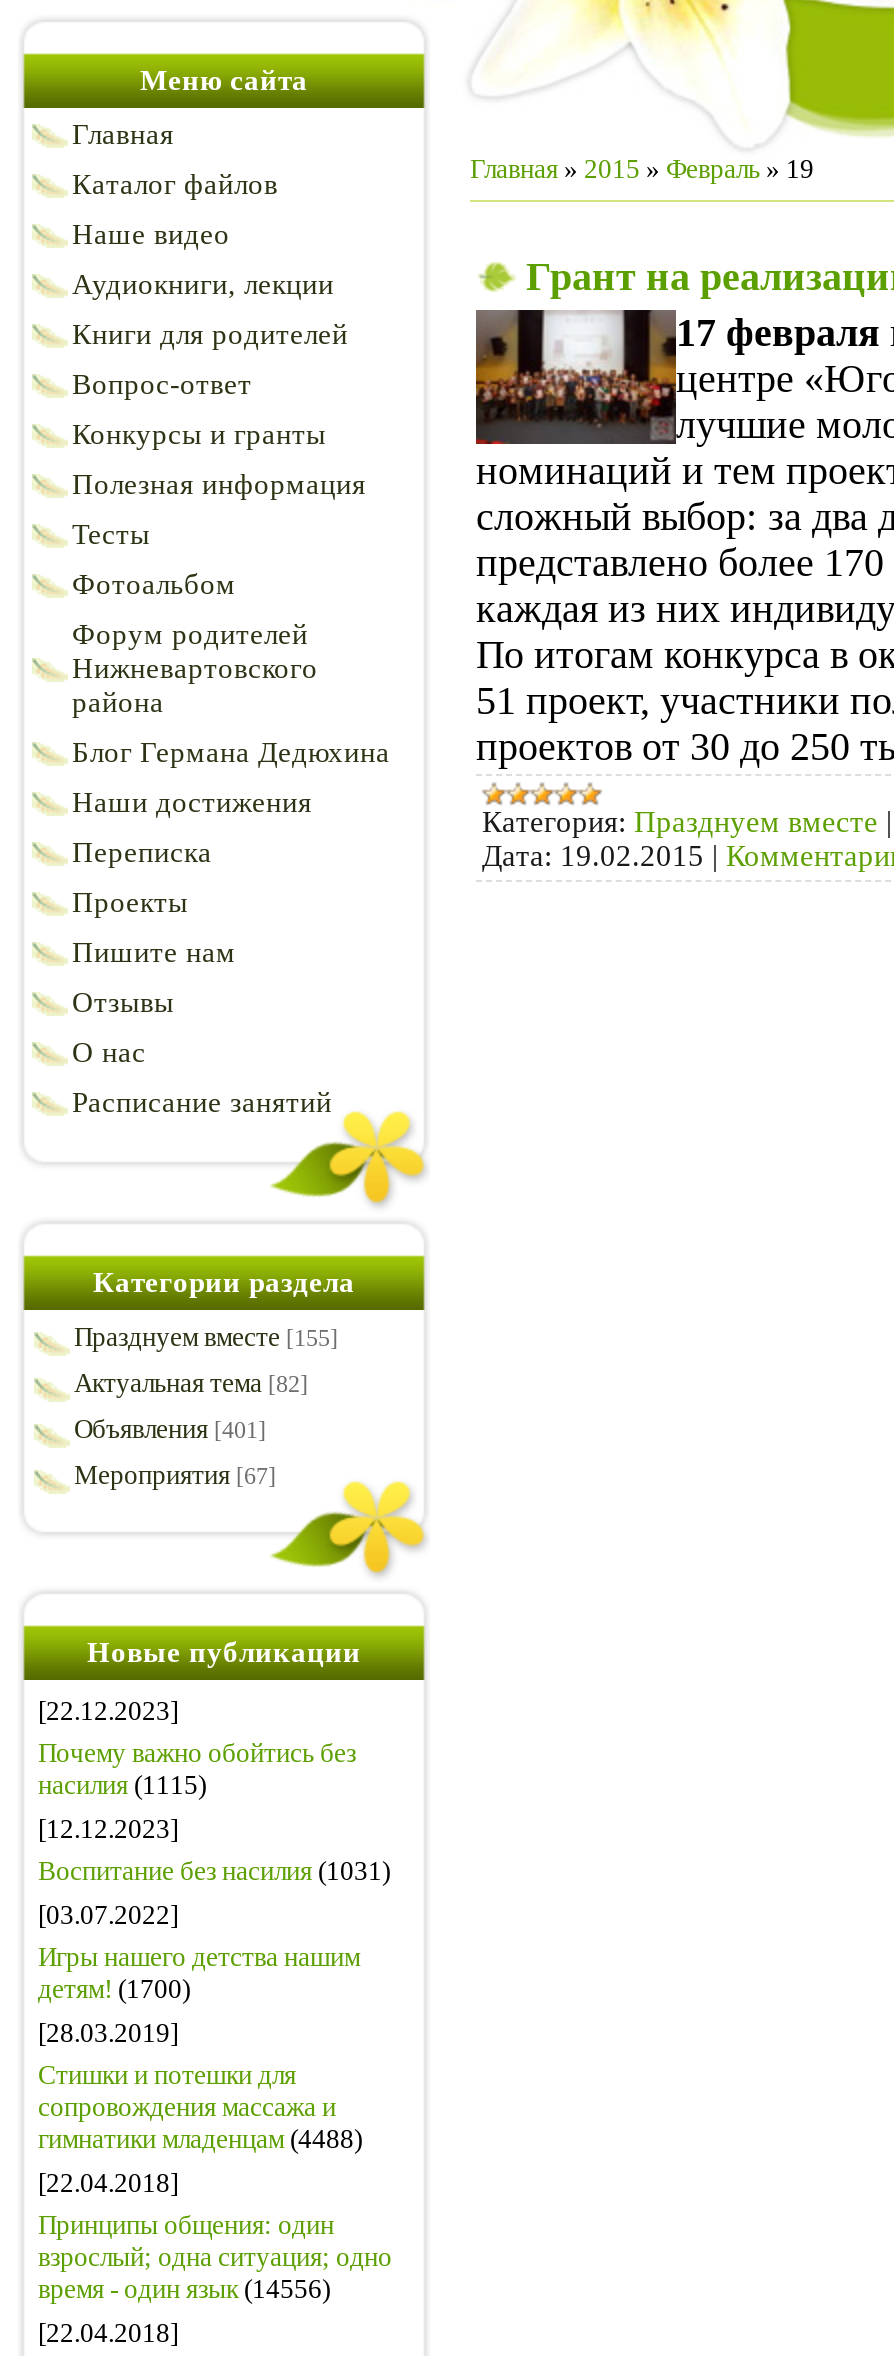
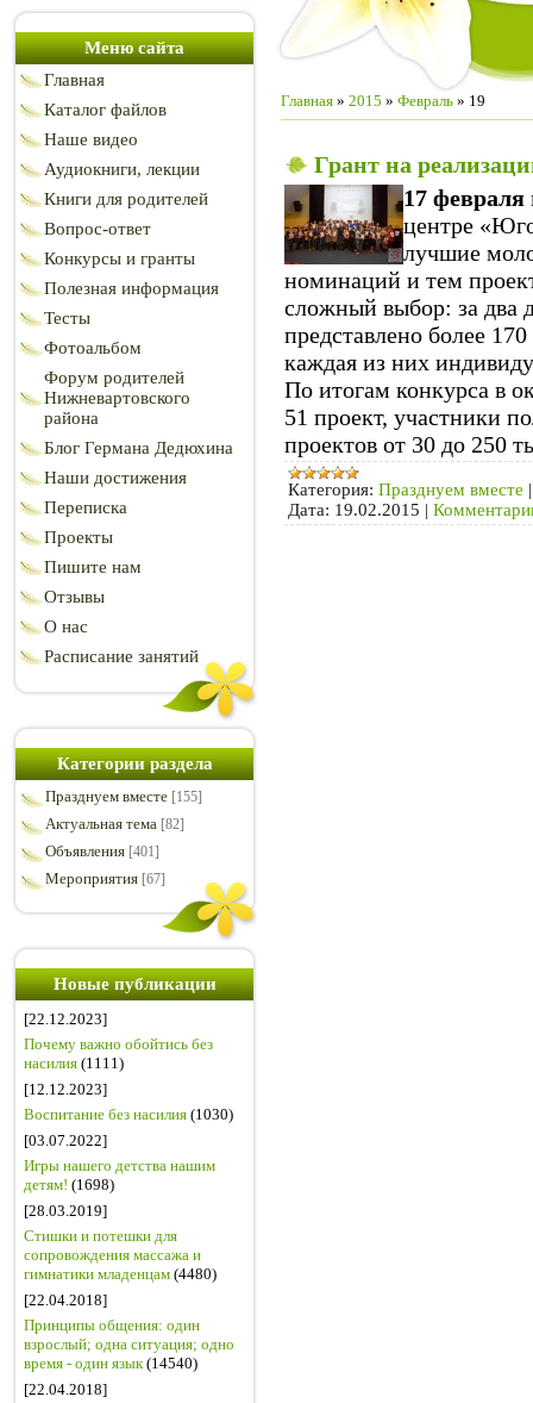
- насилия (1115)
+ насилия (1111)

- Воспитание без насилия (1031)
+ Воспитание без насилия (1030)

- детям! (1700)
+ детям! (1698)

- гимнатики младенцам (4488)
+ гимнатики младенцам (4480)

- время - один язык (14556)
+ время - один язык (14540)
